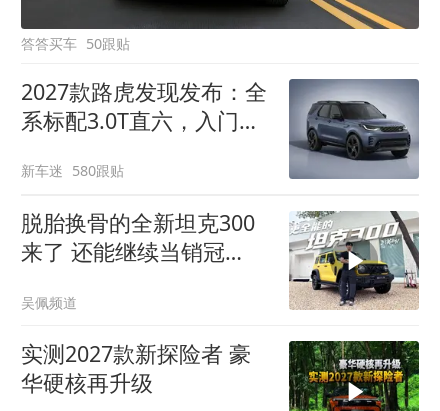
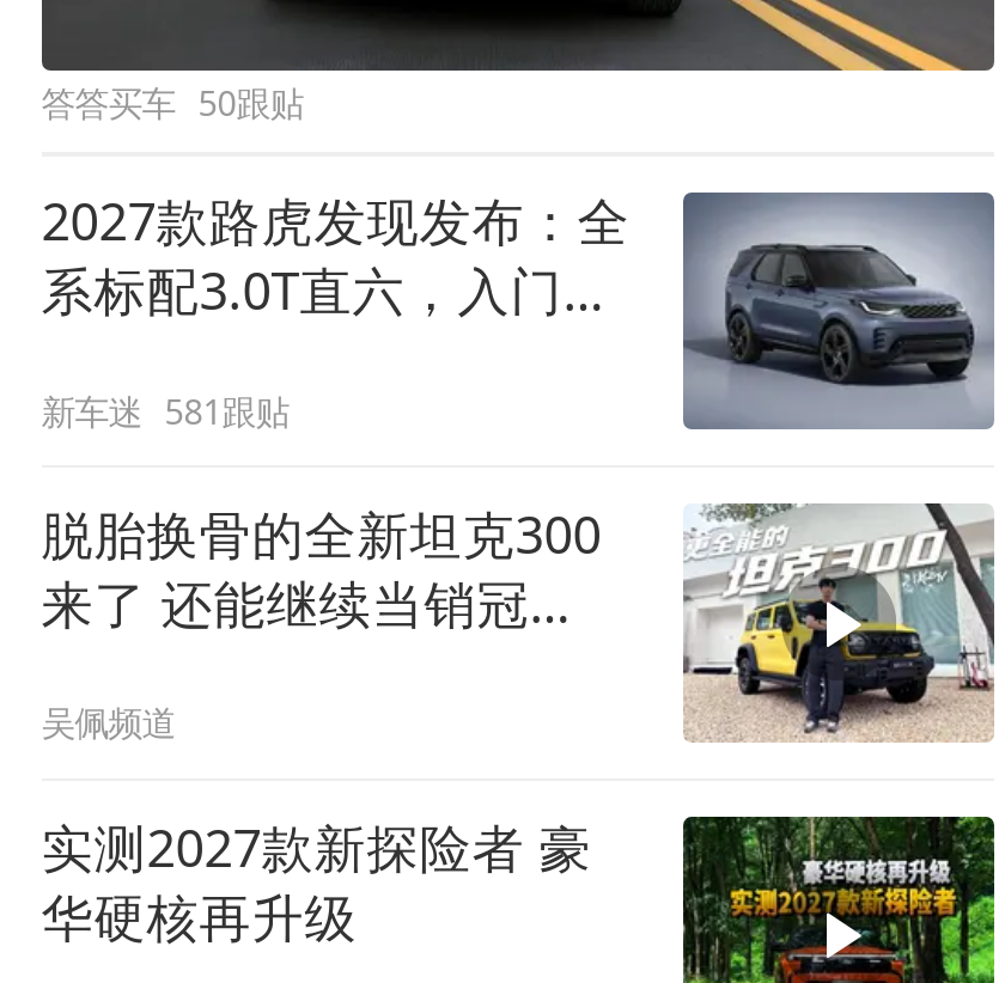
- 新车迷 580跟贴
+ 新车迷 581跟贴
